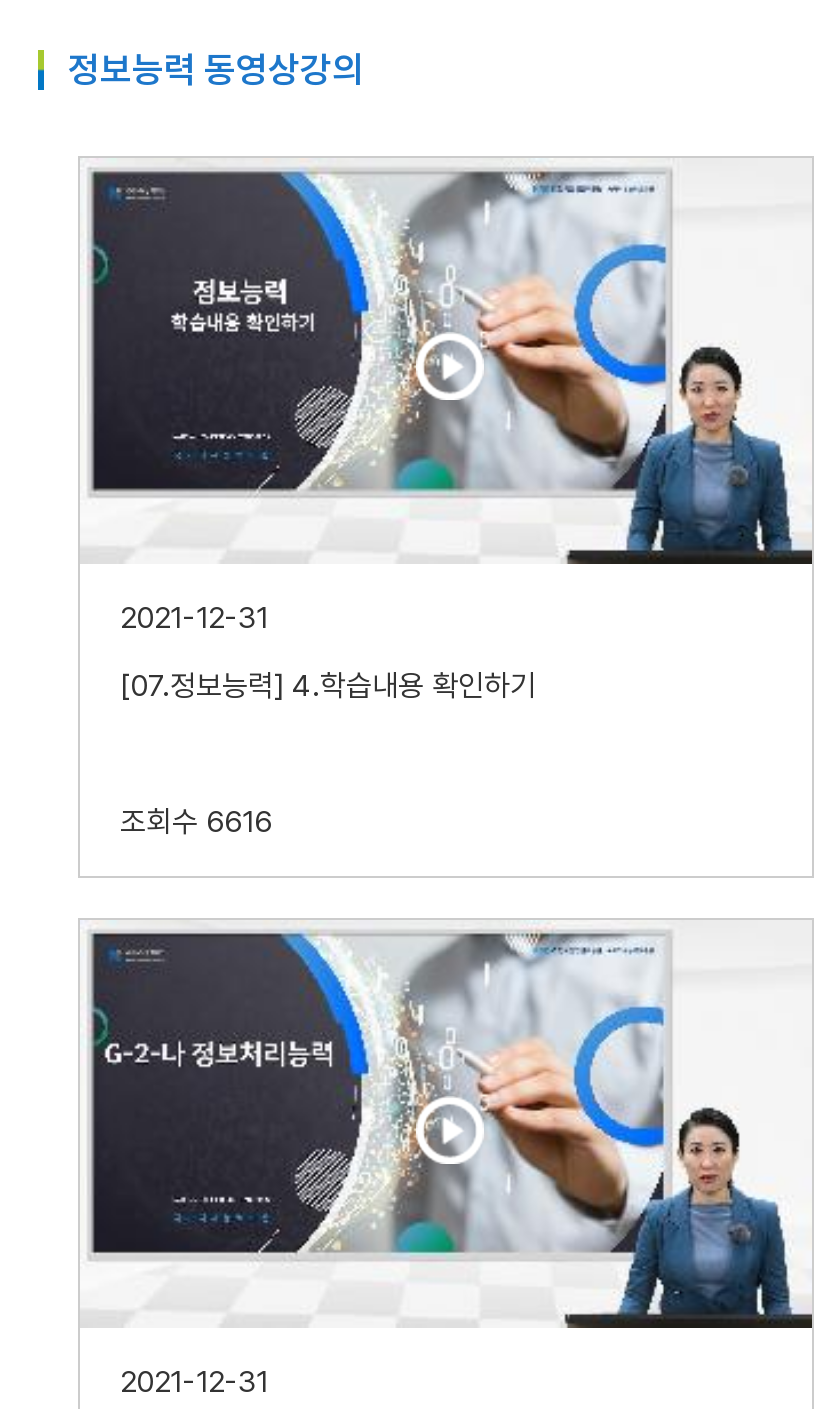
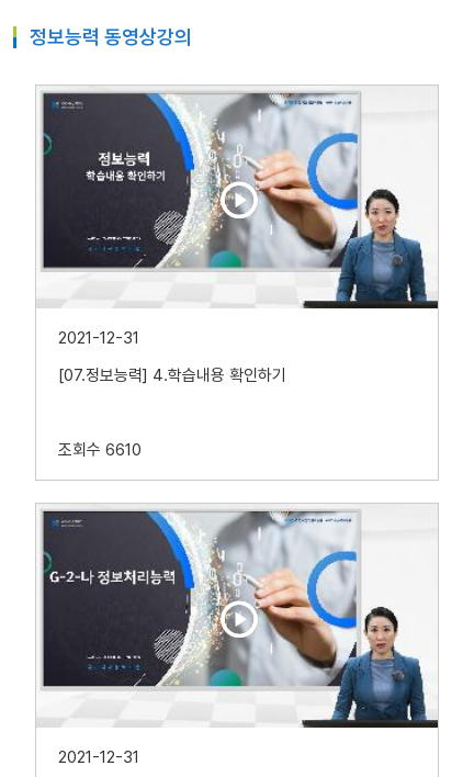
- 조회수 6616
+ 조회수 6610
